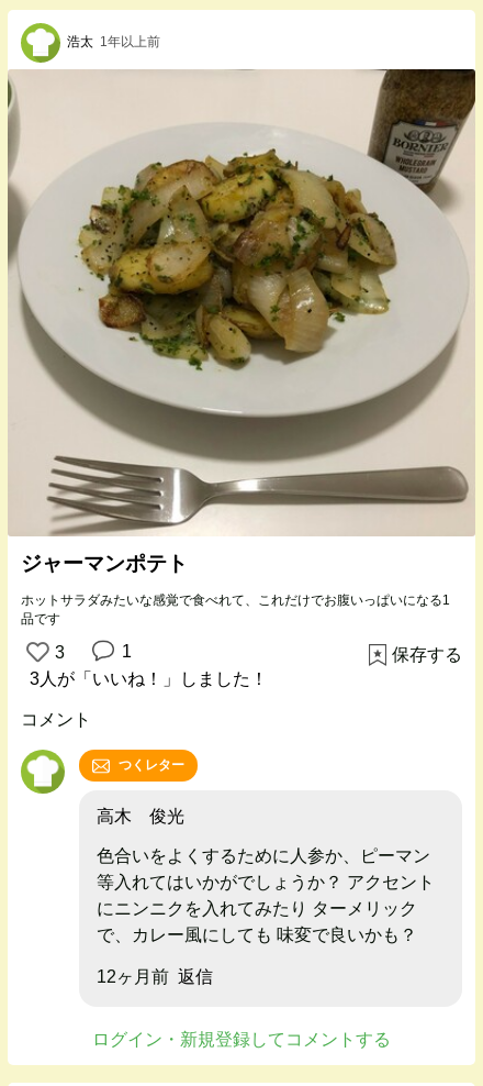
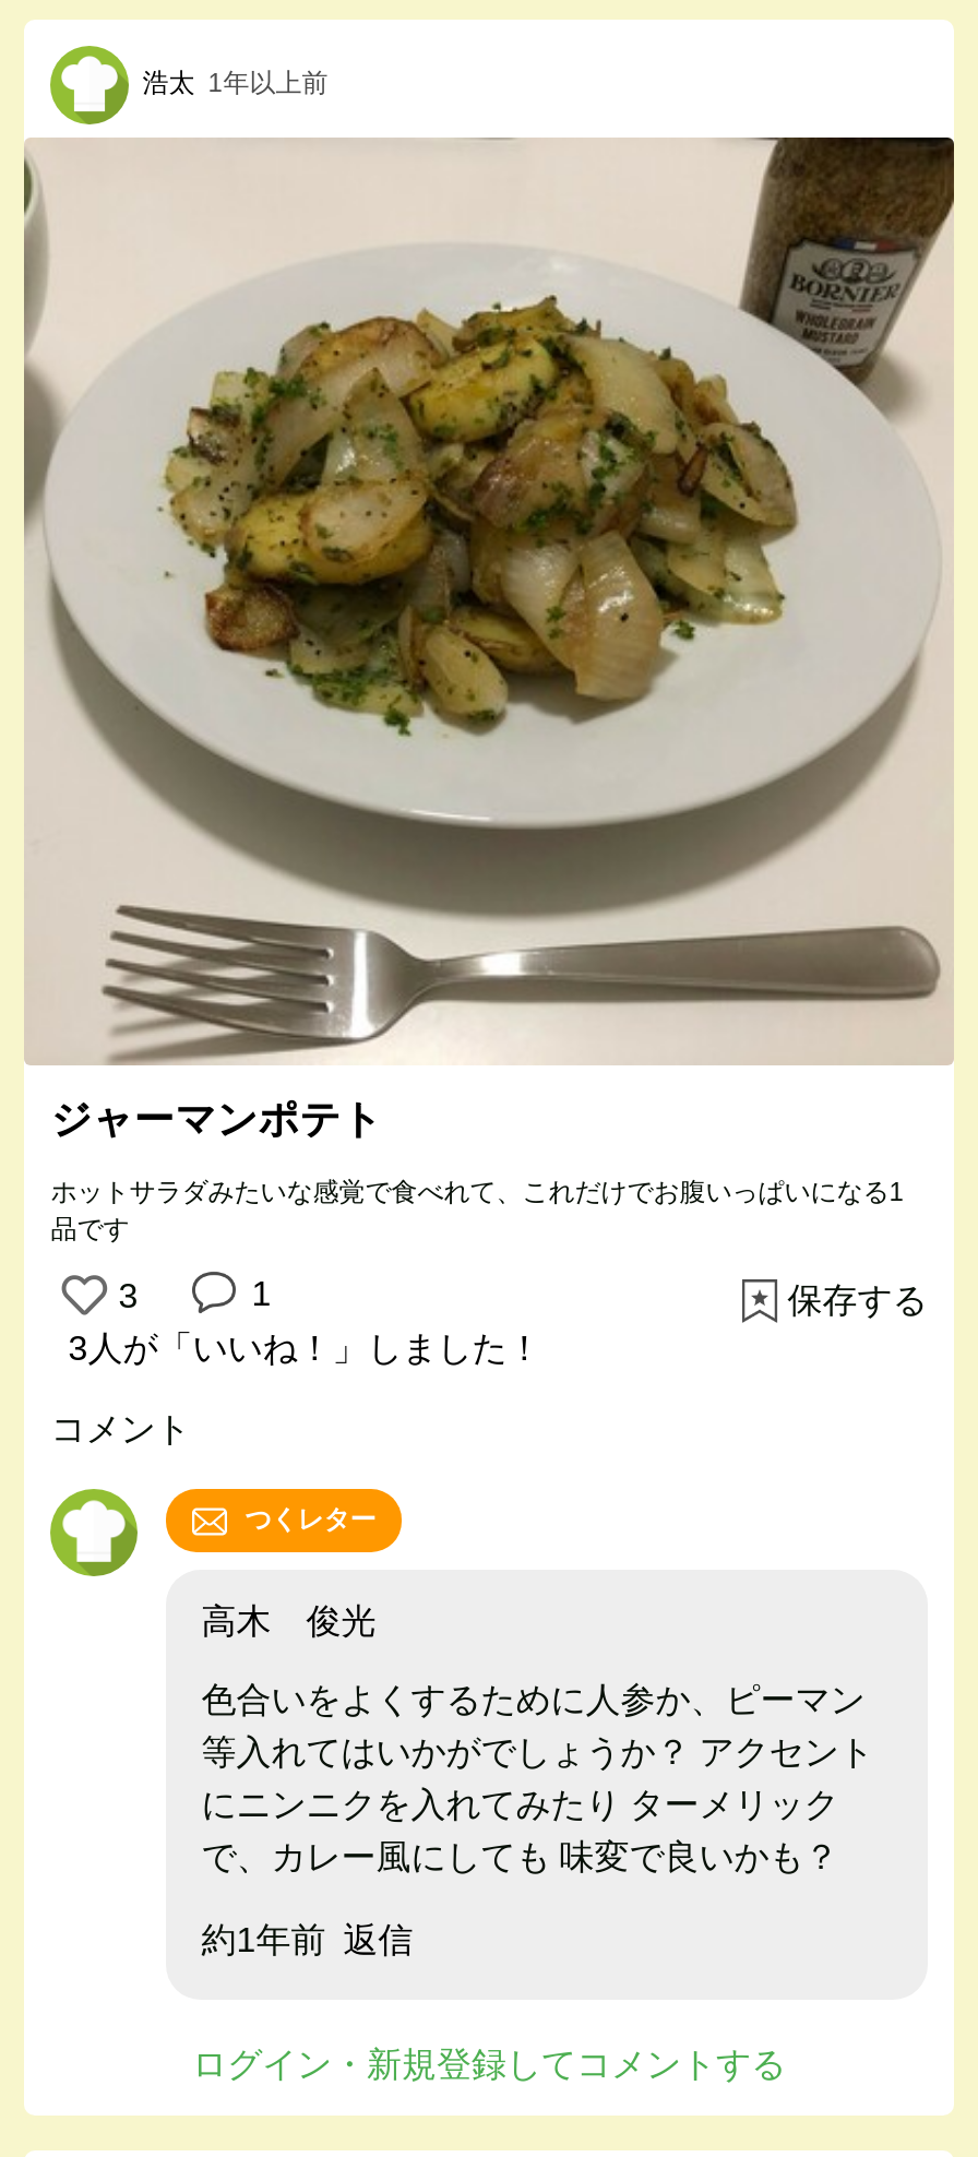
- 12ヶ月前 返信
+ 約1年前 返信
